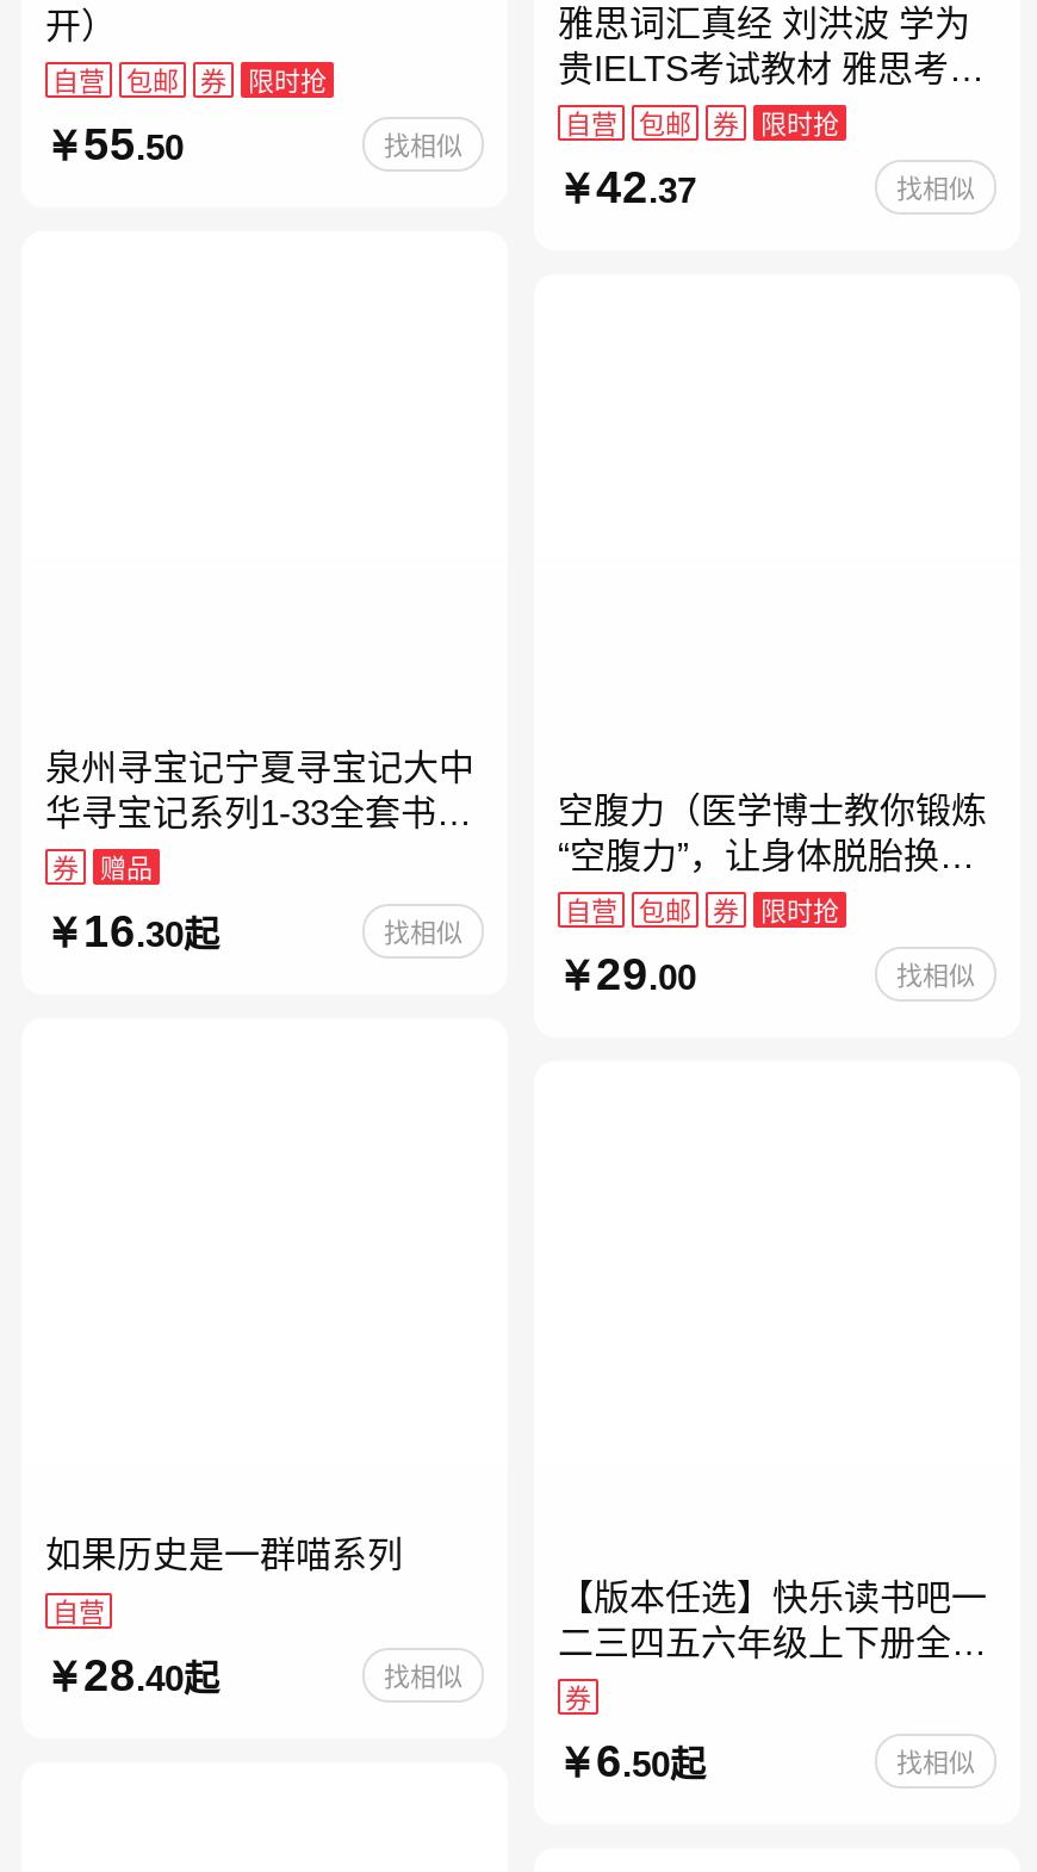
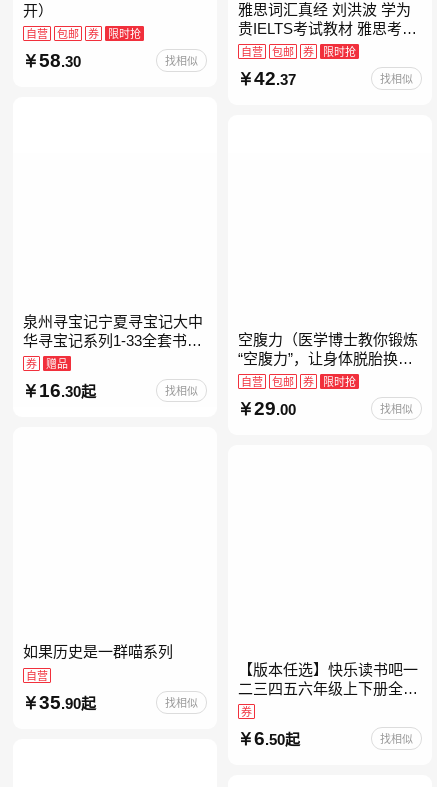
- 55.50
+ 58.30

- 28.40起
+ 35.90起
